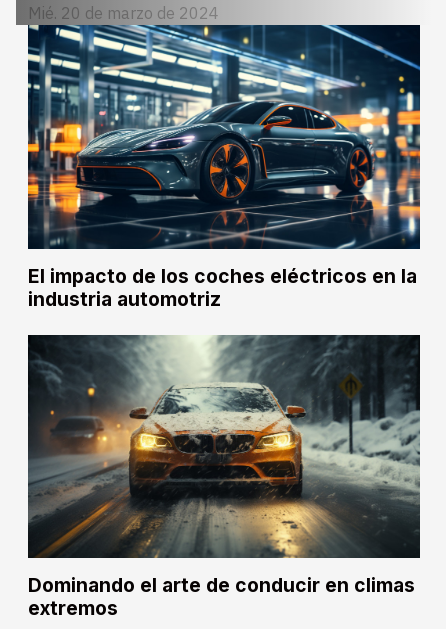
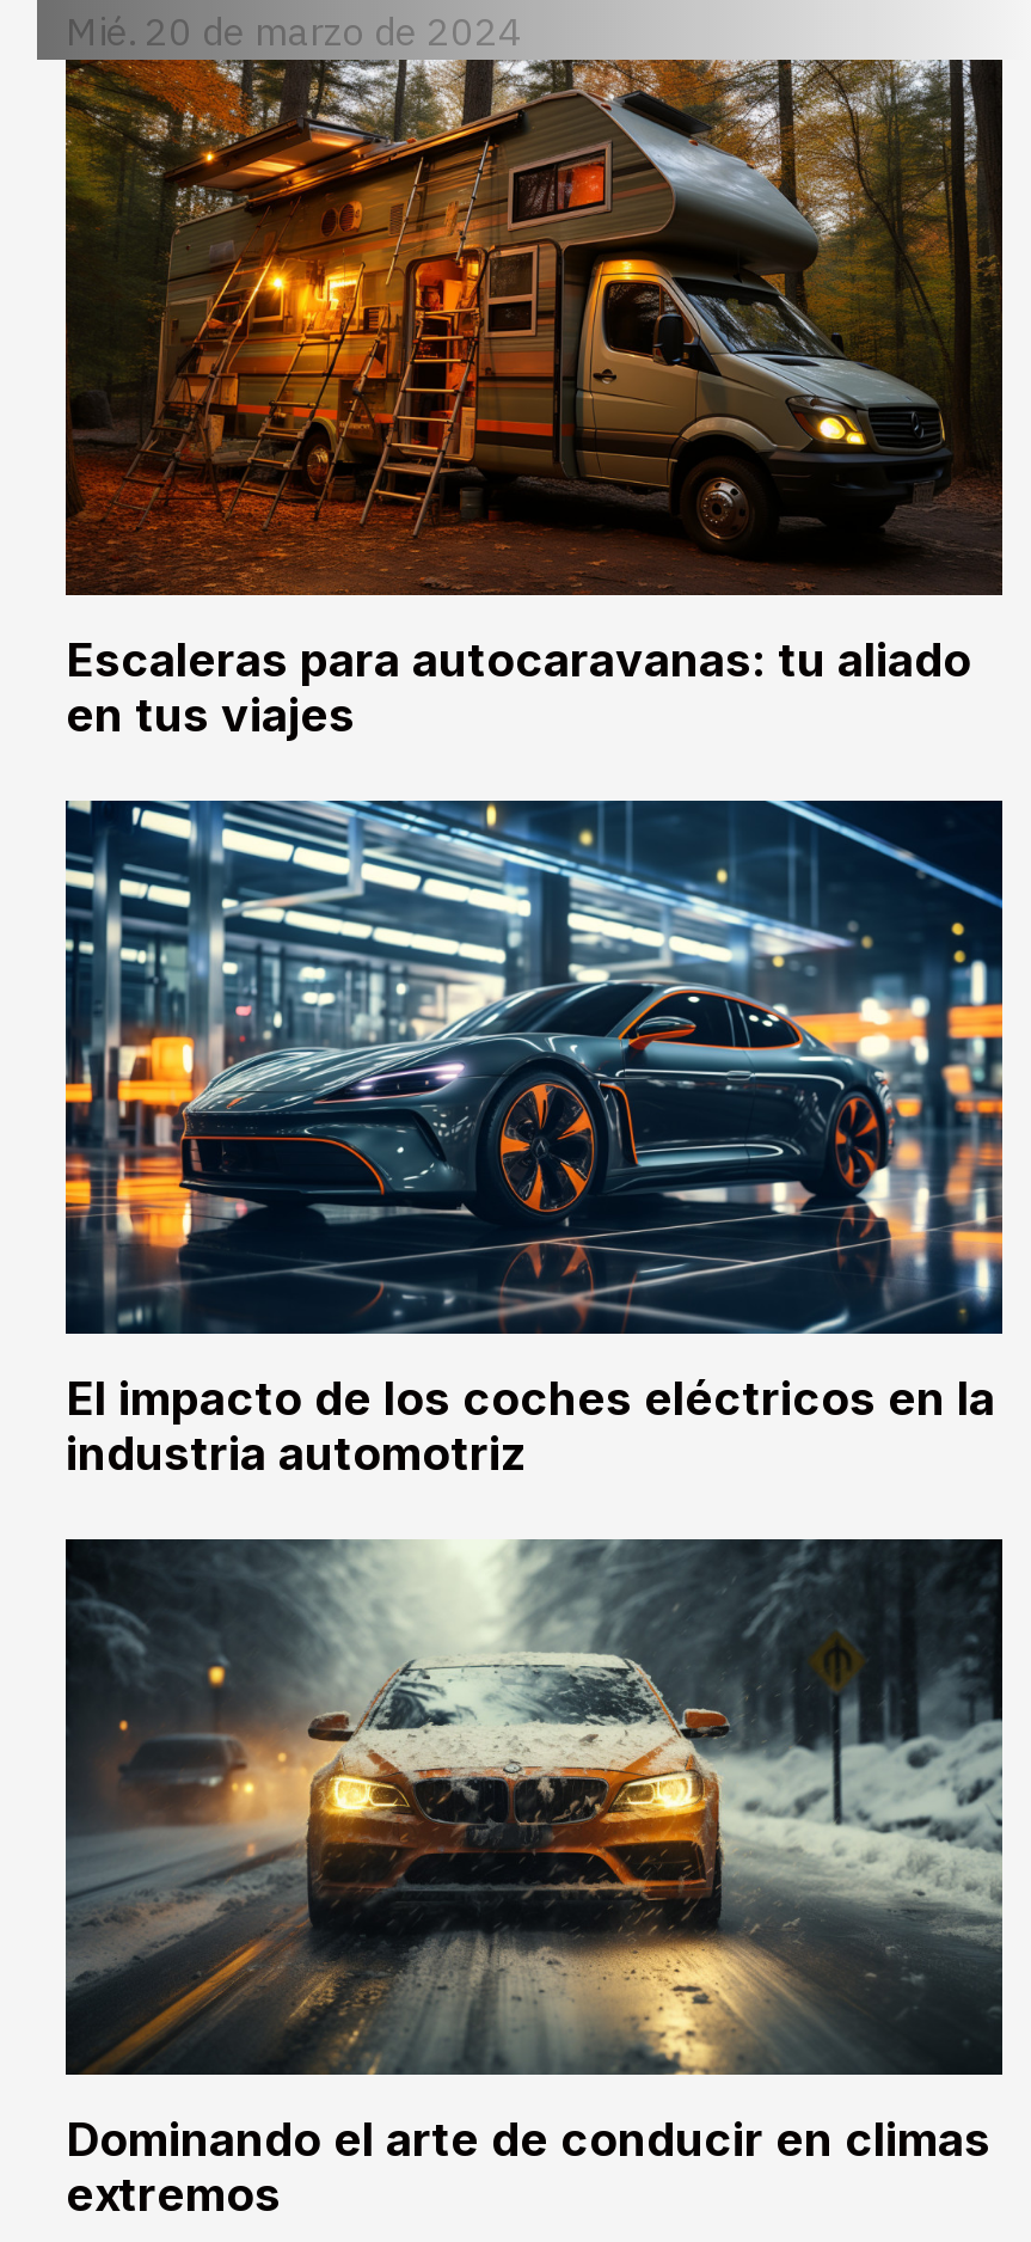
+ [image]
+ Escaleras para autocaravanas: tu aliado
+ en tus viajes
